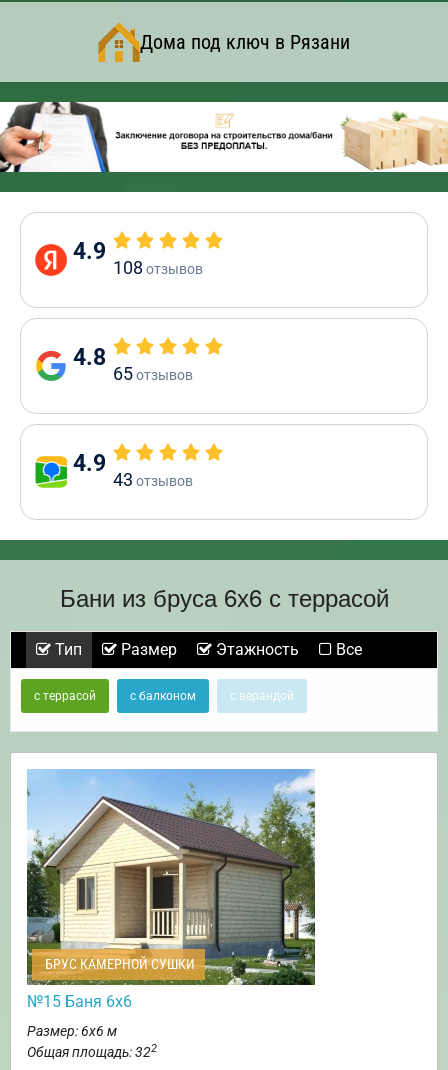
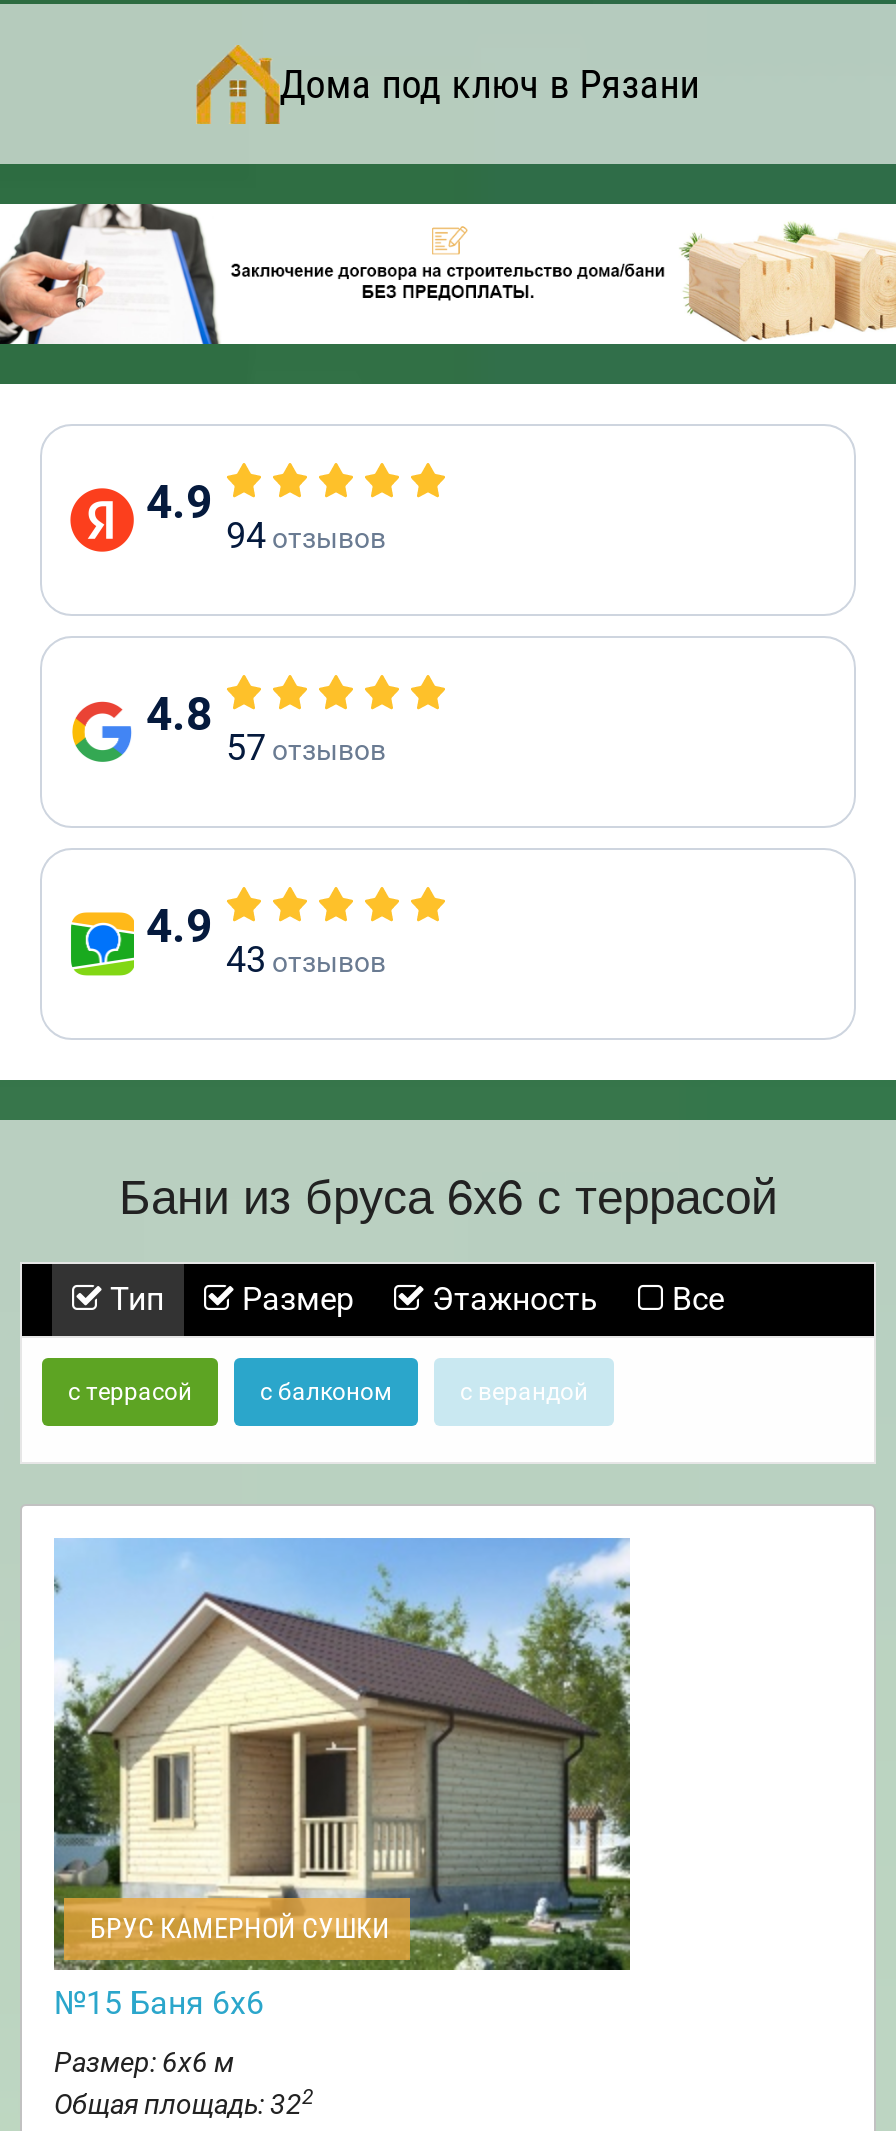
- 108отзывов
+ 94отзывов

- 65 отзывов
+ 57 отзывов
